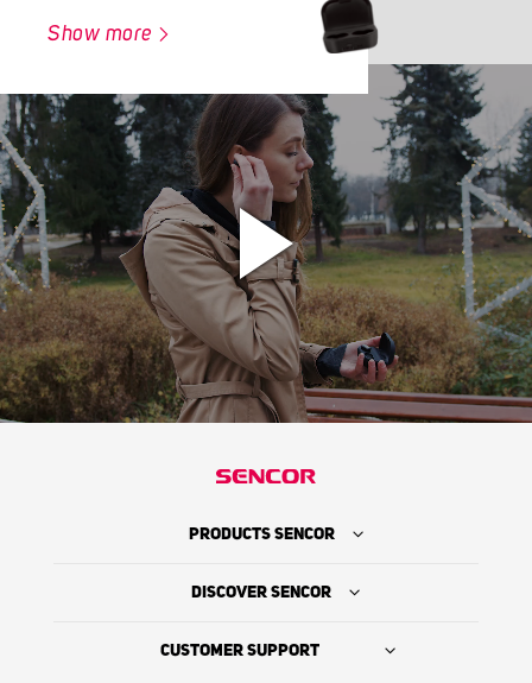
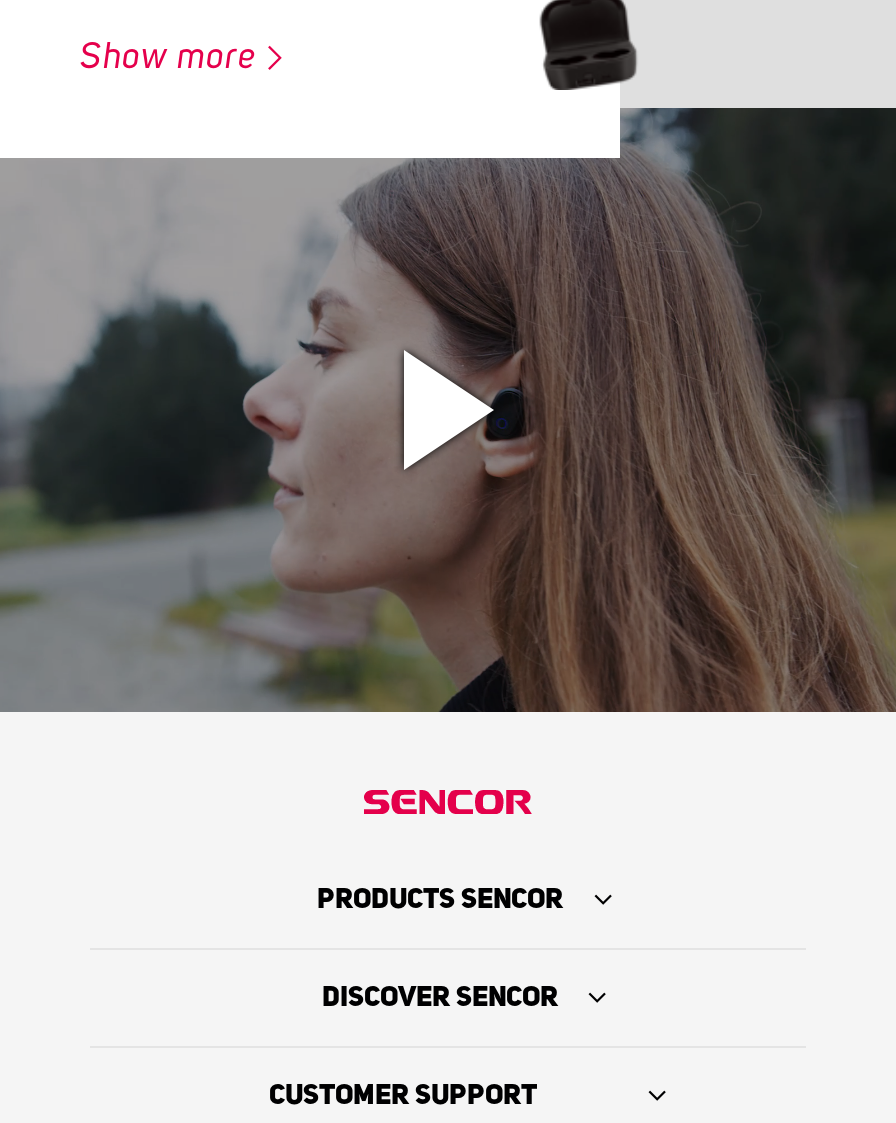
- [image]
+ [image]
